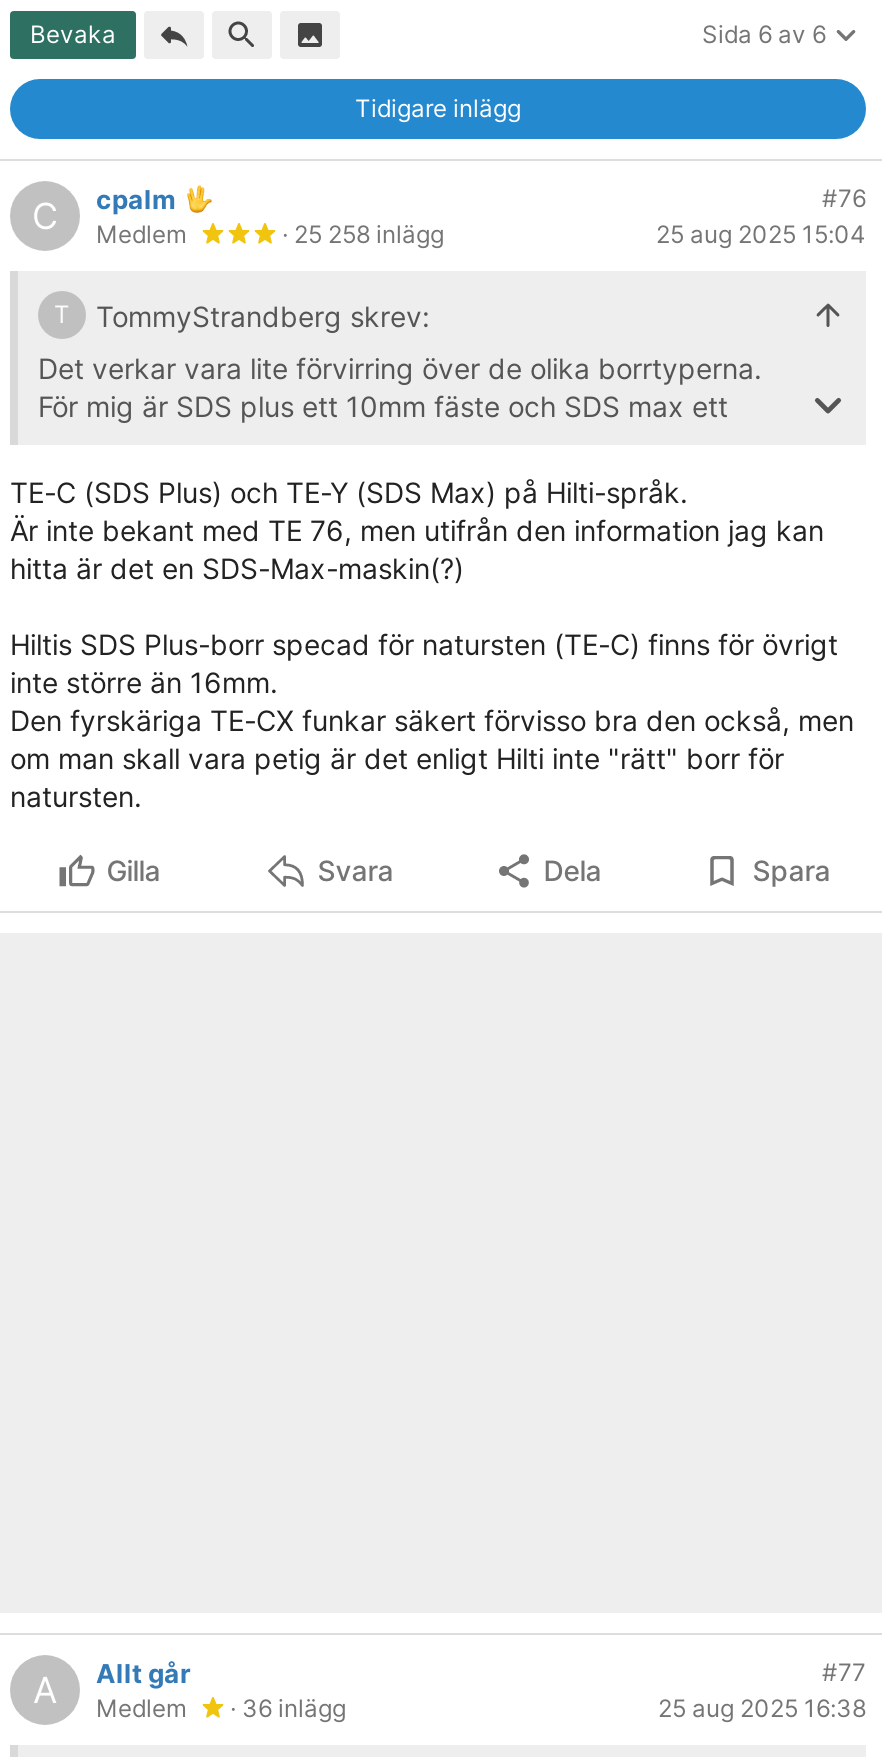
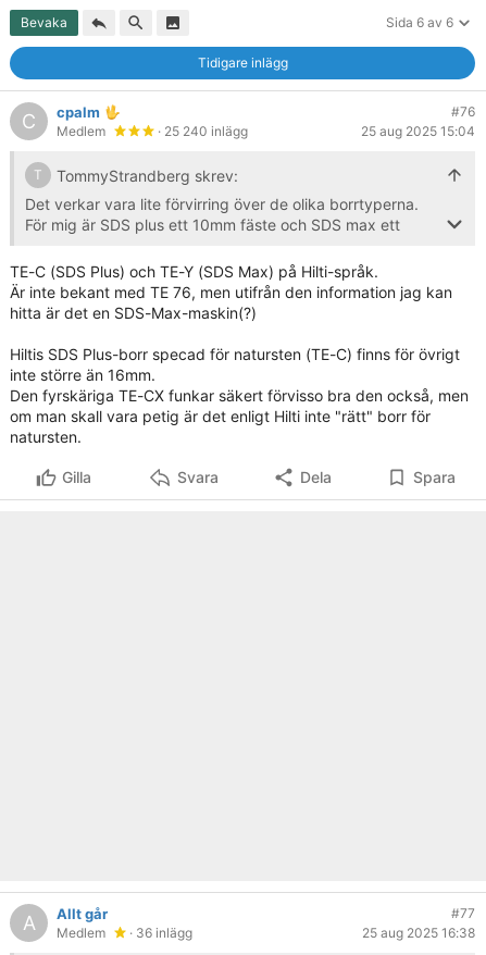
- · 25 258 inlägg
+ · 25 240 inlägg
